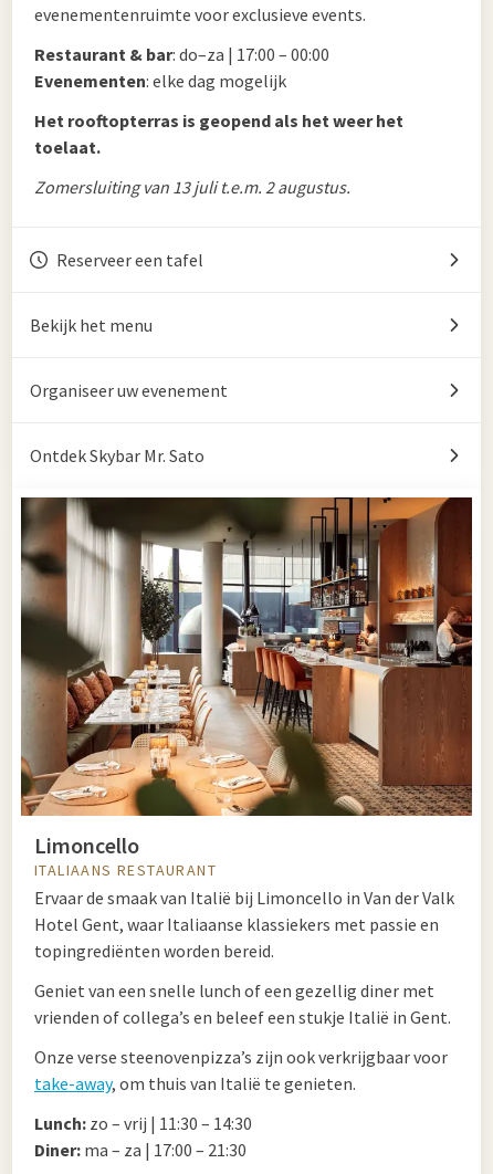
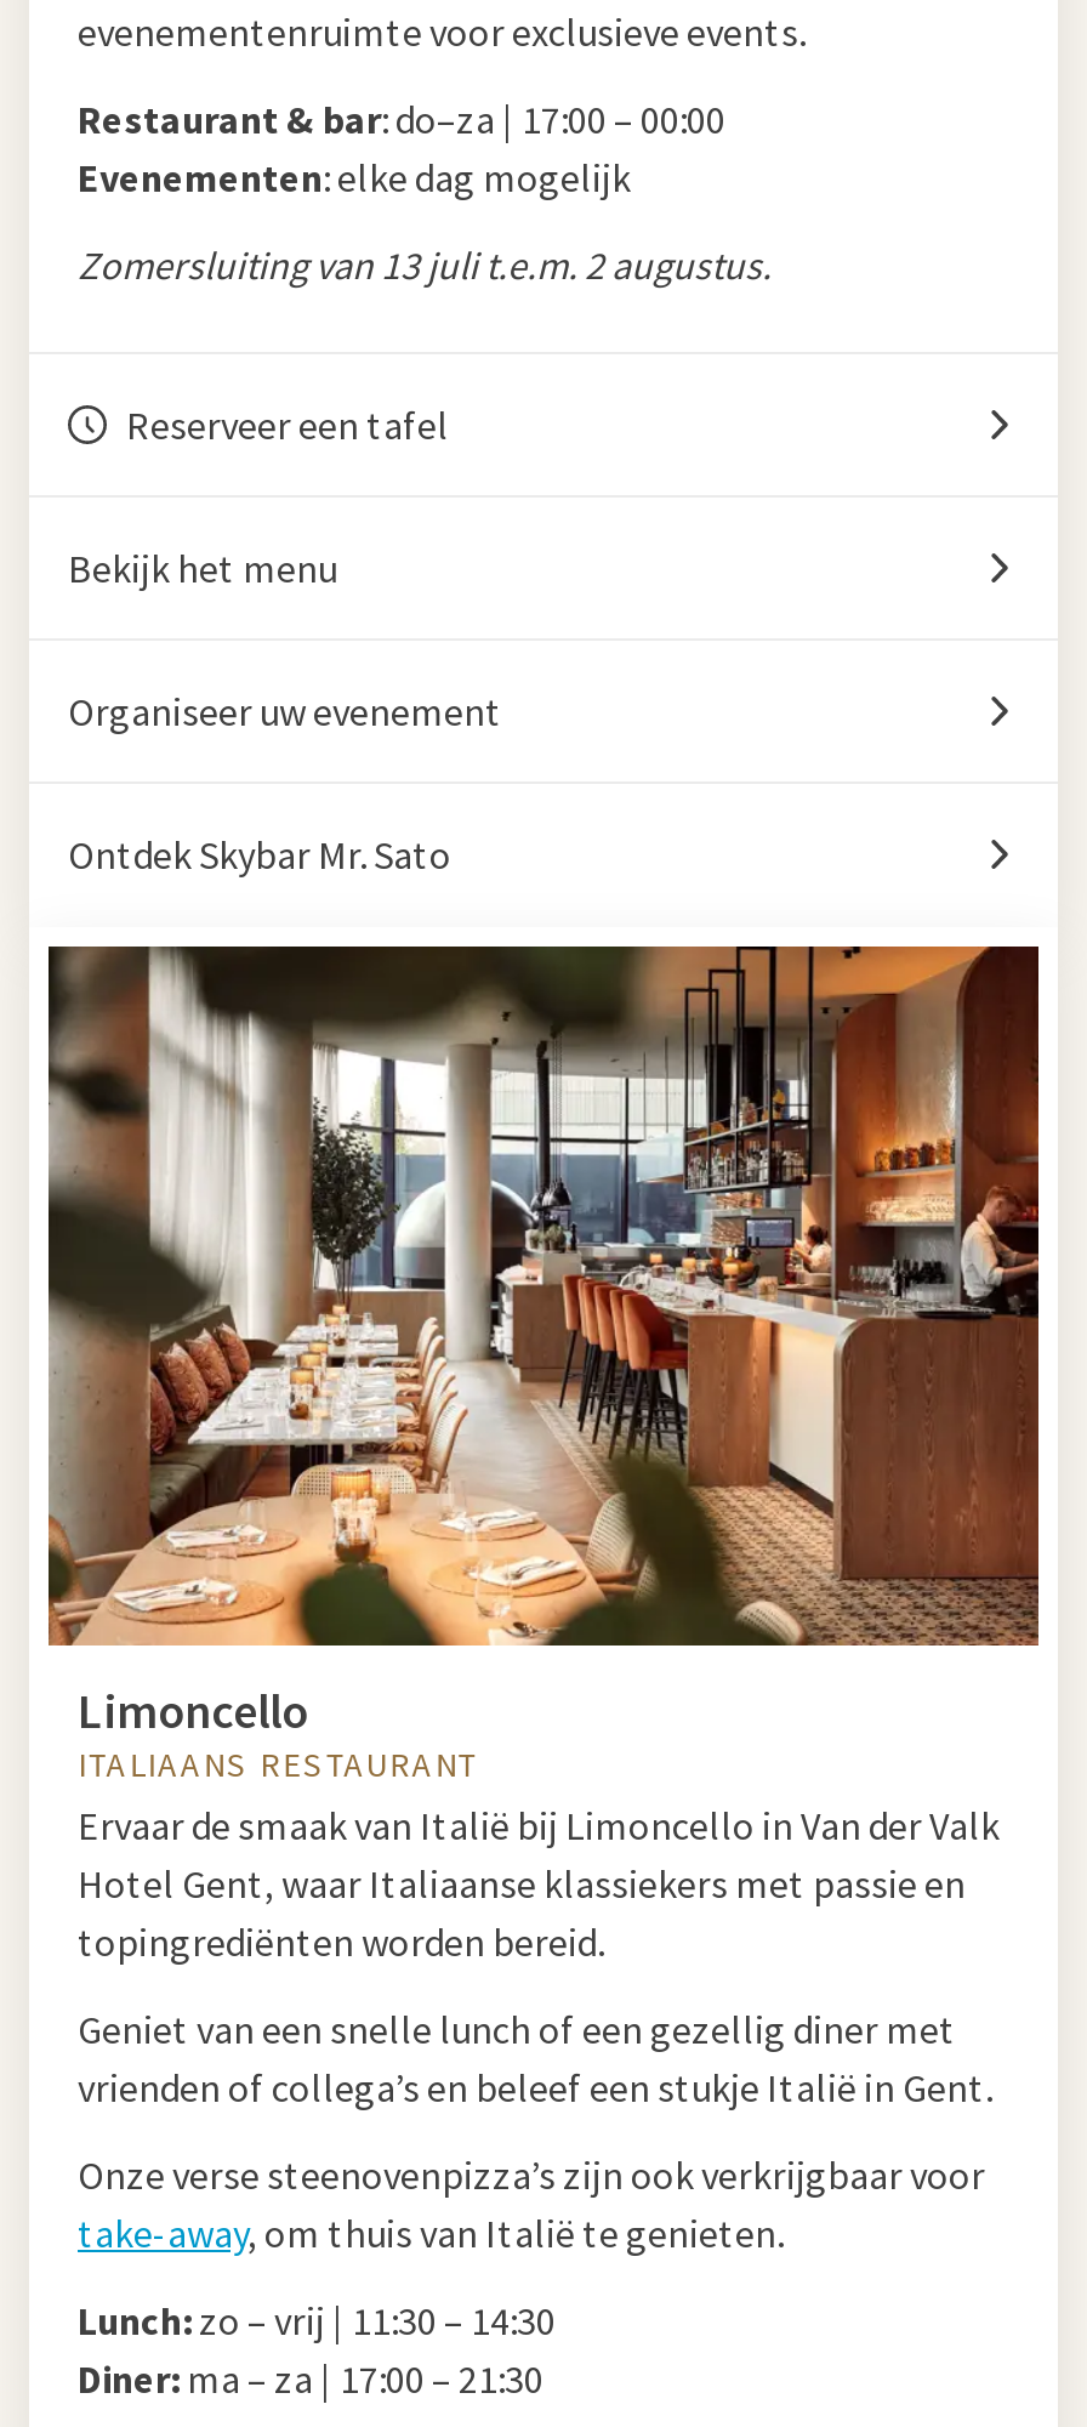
- Het rooftopterras is geopend als het weer het
- toelaat.
